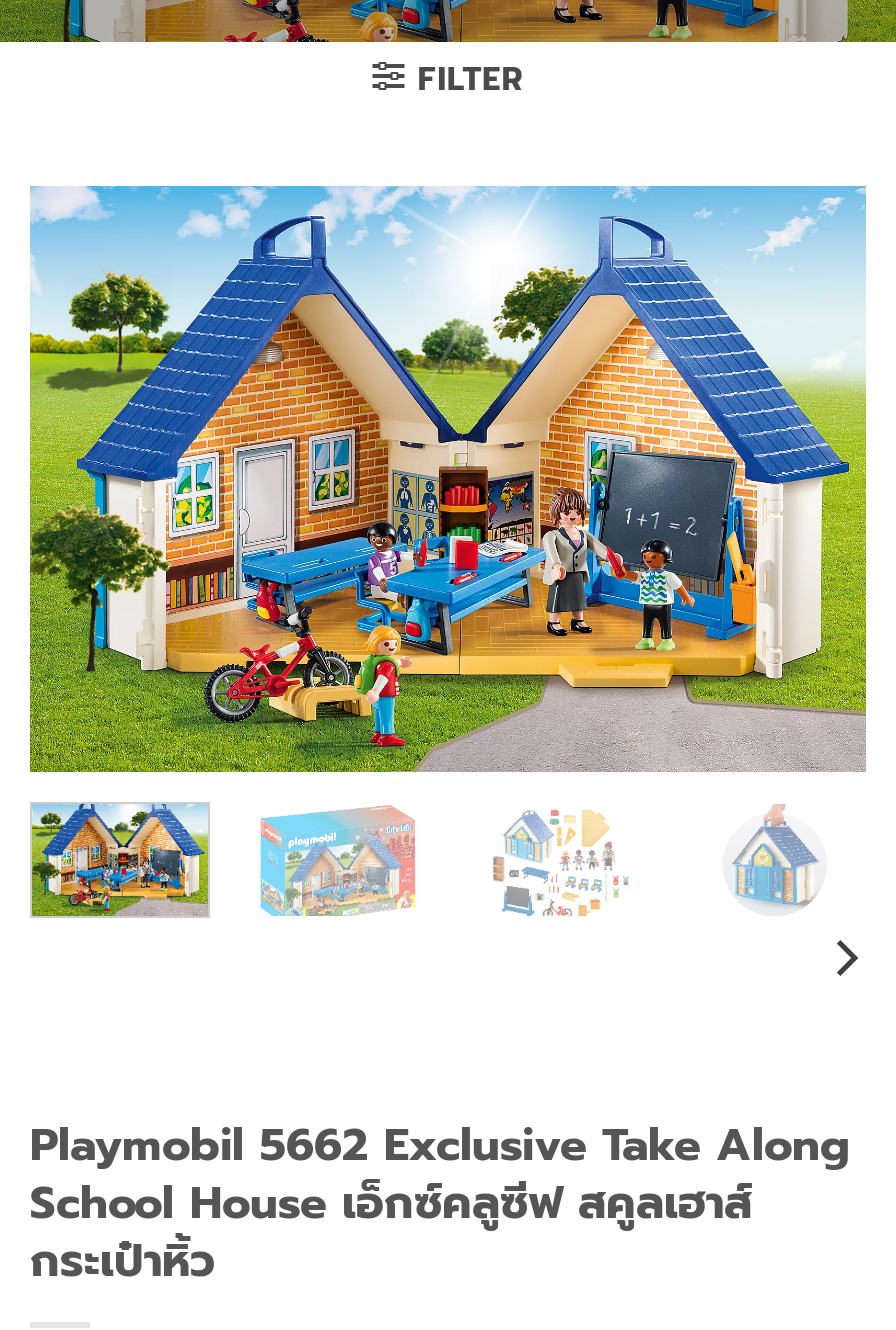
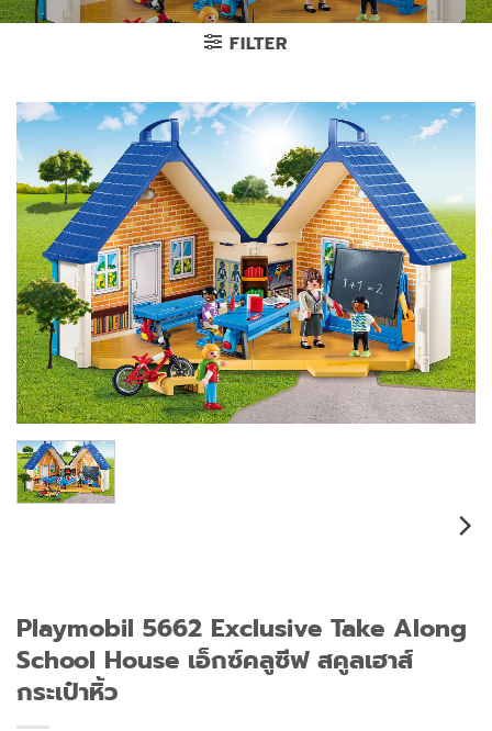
- [image]

- [image]

- [image]
